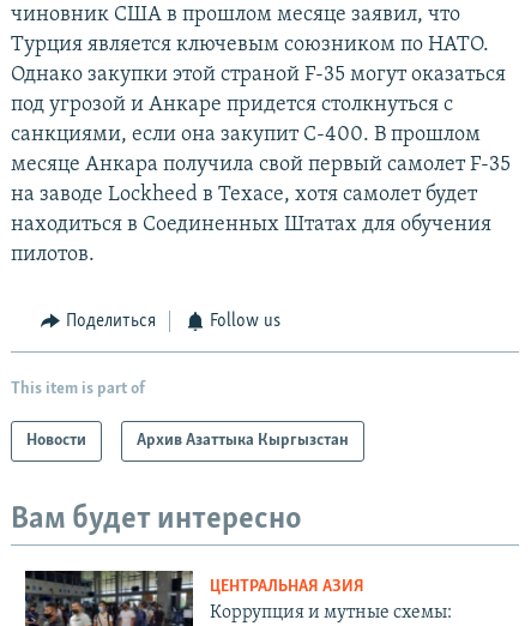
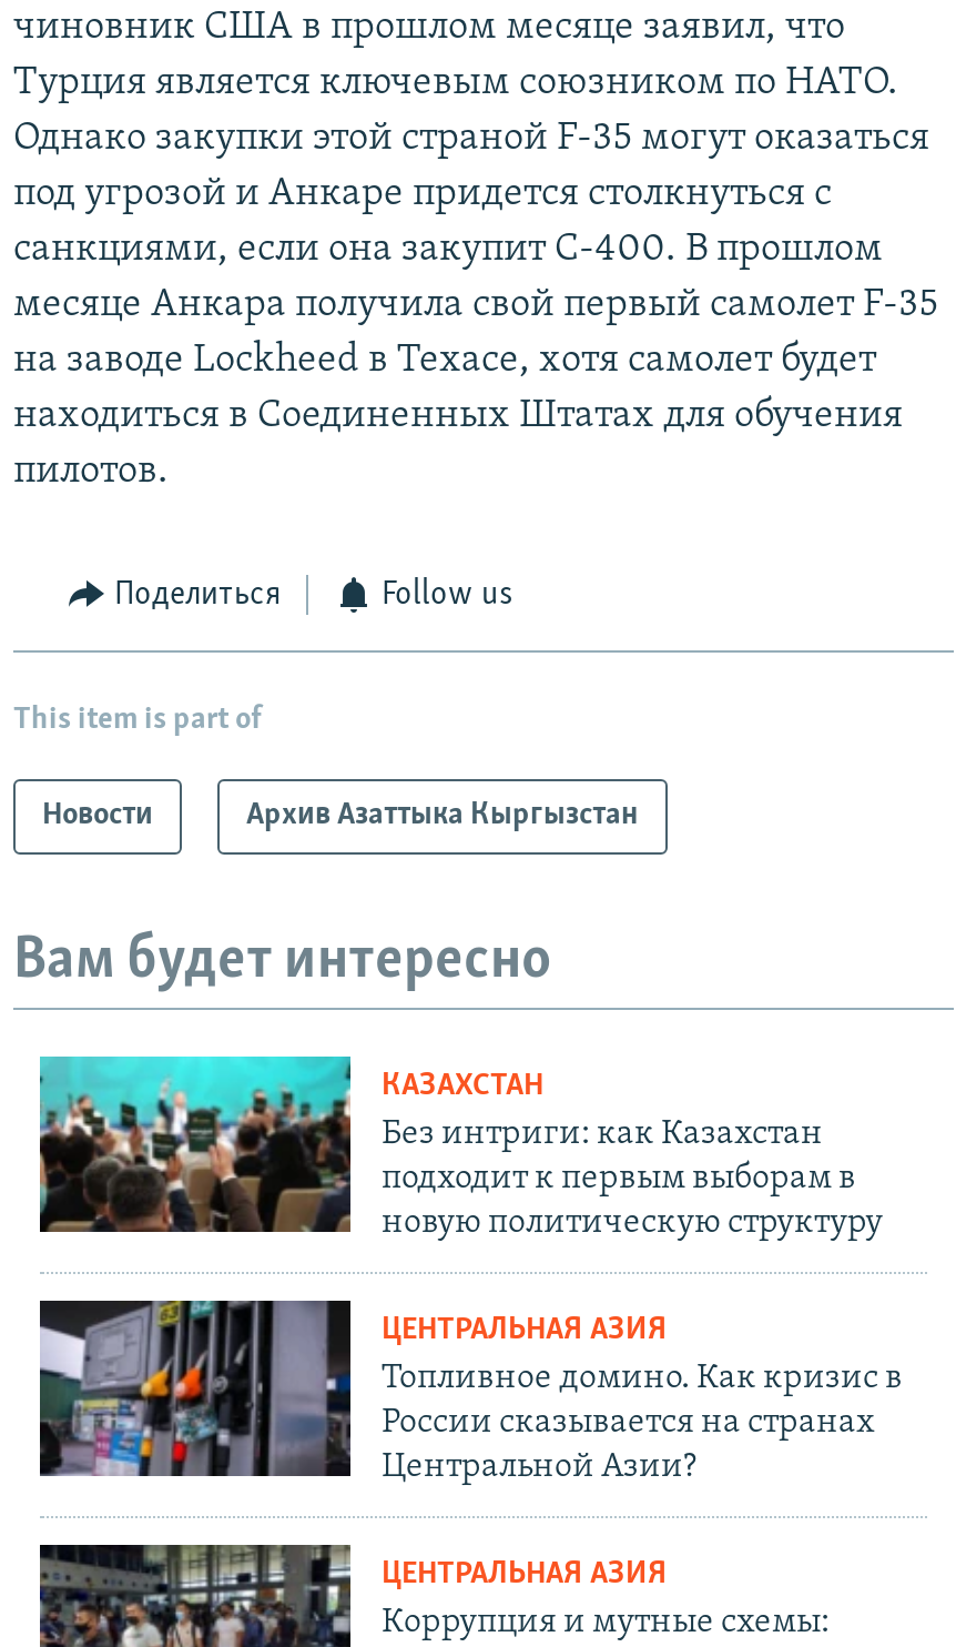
+ [image]
+ КАЗАХСТАН
+ Без интриги: как Казахстан
+ подходит к первым выборам в
+ новую политическую структуру
+ ЦЕНТРАЛЬНАЯ АЗИЯ
+ Топливное домино. Как кризис в
+ России сказывается на странах
+ Центральной Азии?

+ [image]
